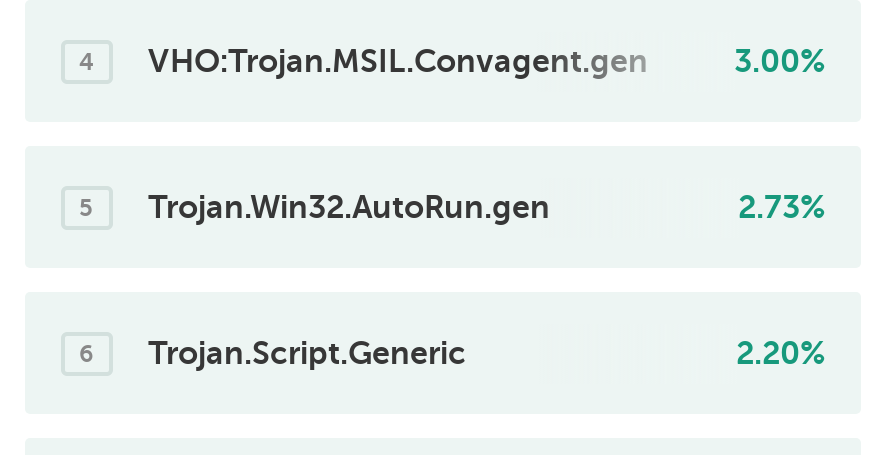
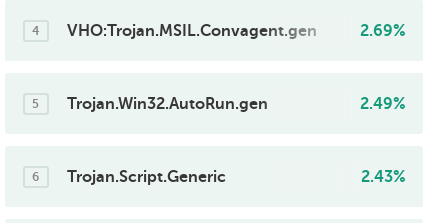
- 3.00%
+ 2.69%

- 2.73%
+ 2.49%

- 2.20%
+ 2.43%
